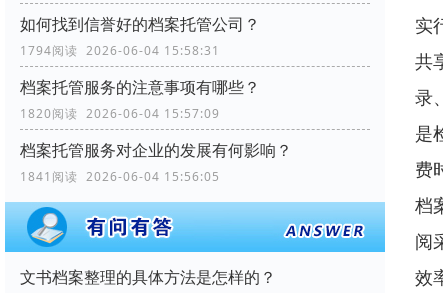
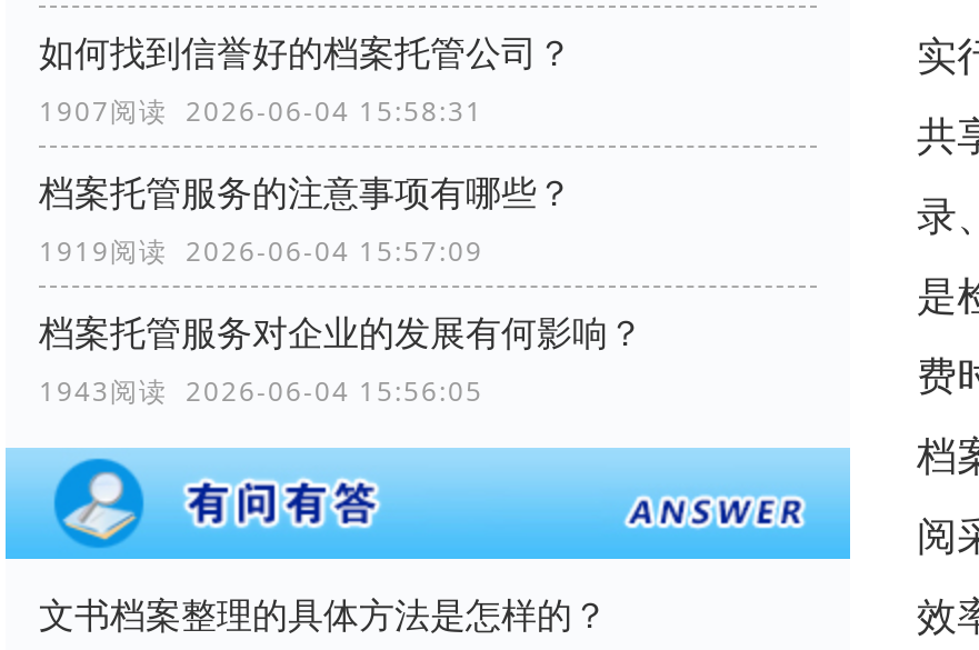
- 1794阅读 2026-06-04 15:58:31
+ 1907阅读 2026-06-04 15:58:31

- 1820阅读 2026-06-04 15:57:09
+ 1919阅读 2026-06-04 15:57:09

- 1841阅读 2026-06-04 15:56:05
+ 1943阅读 2026-06-04 15:56:05
